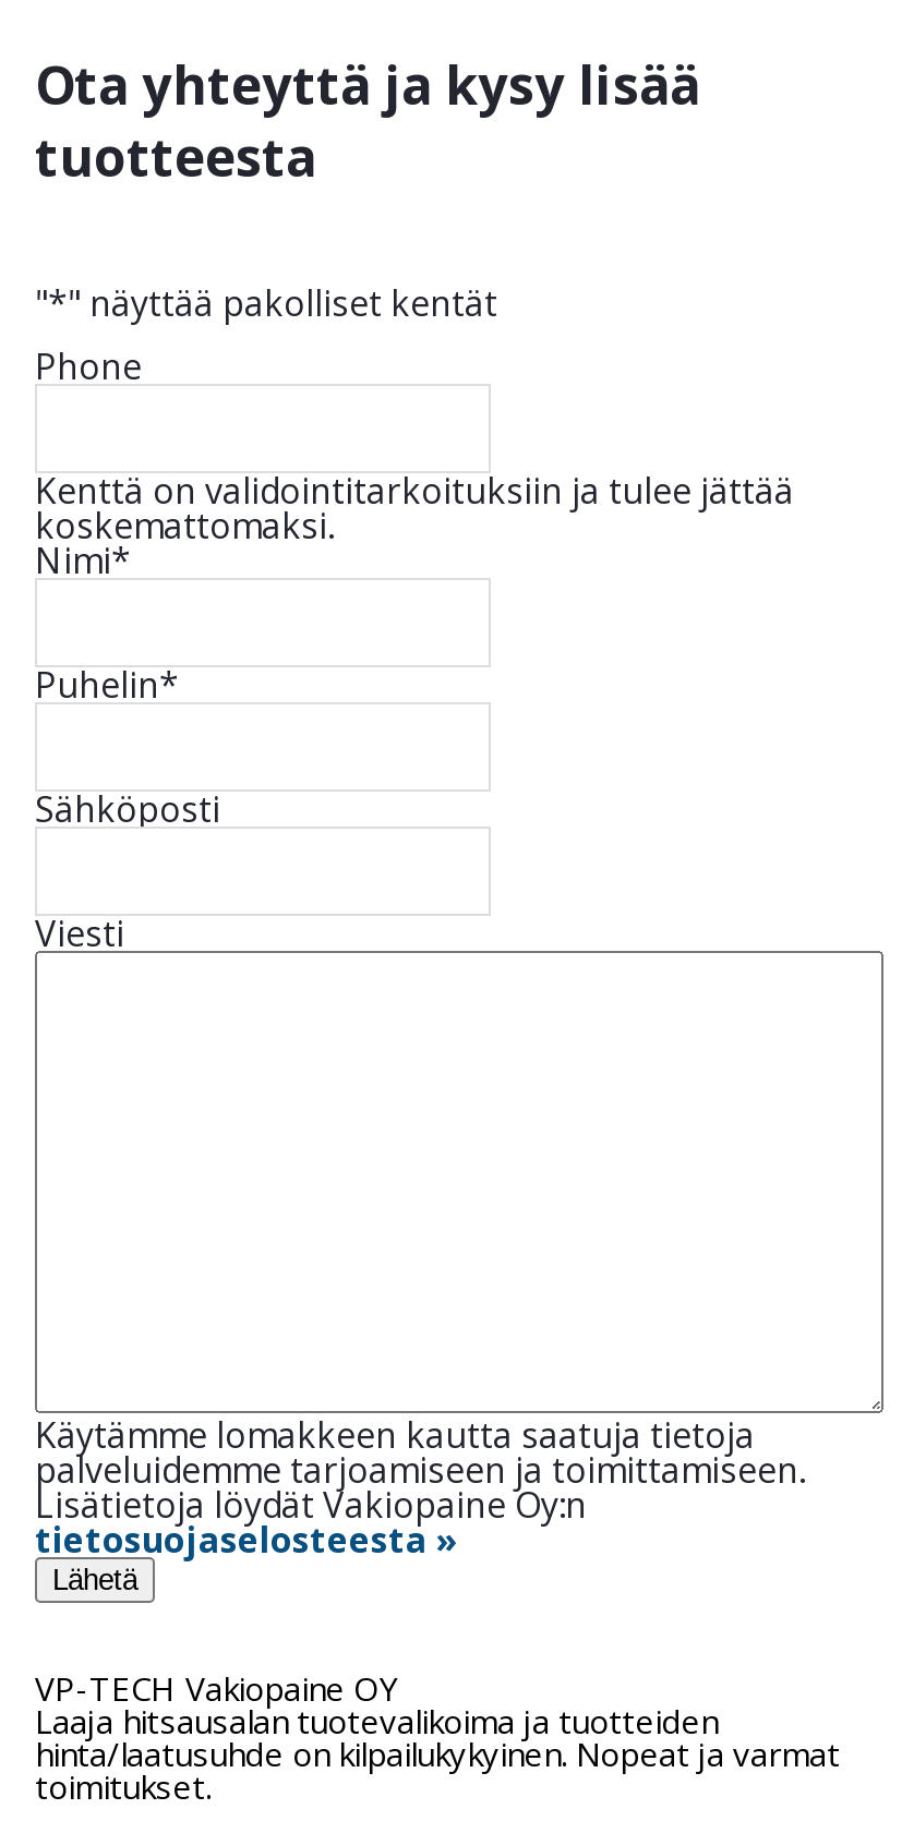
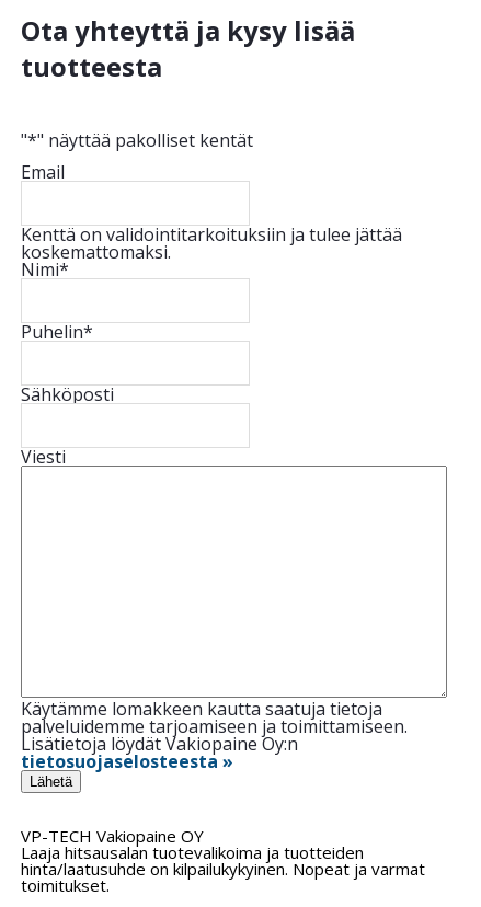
- Phone
+ Email
